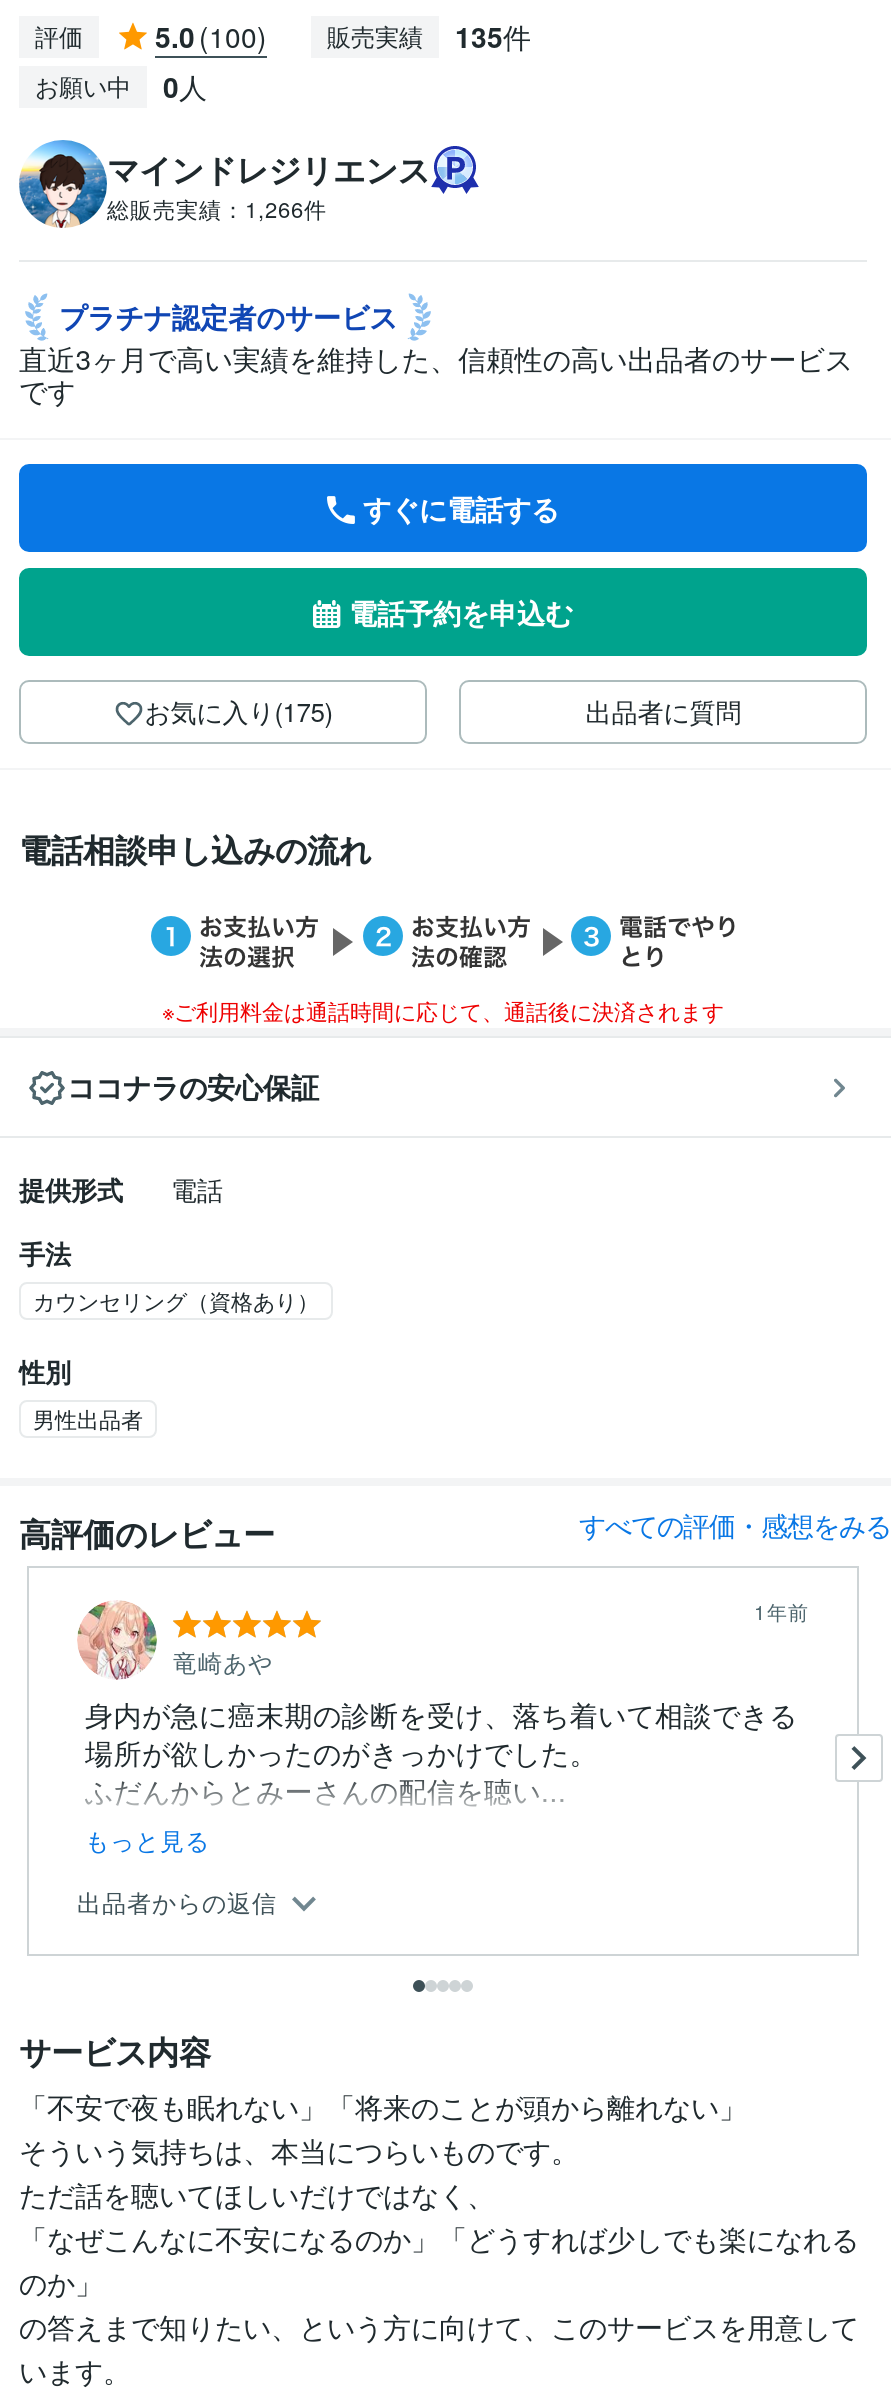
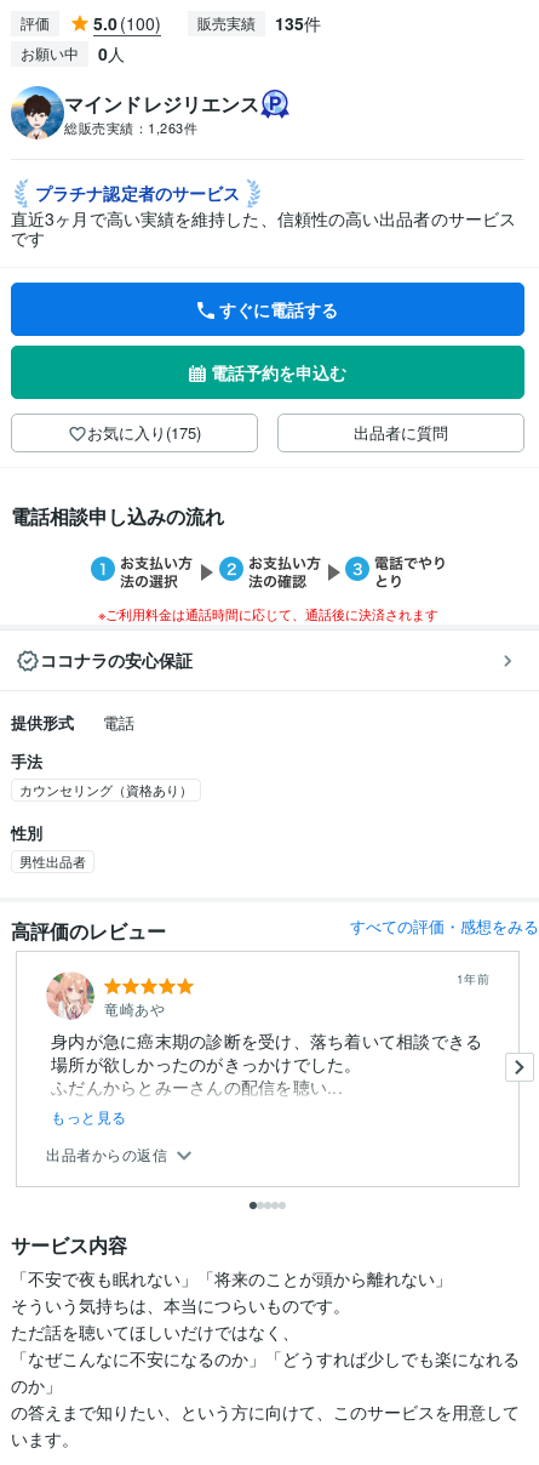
- 総販売実績：1,266件
+ 総販売実績：1,263件
